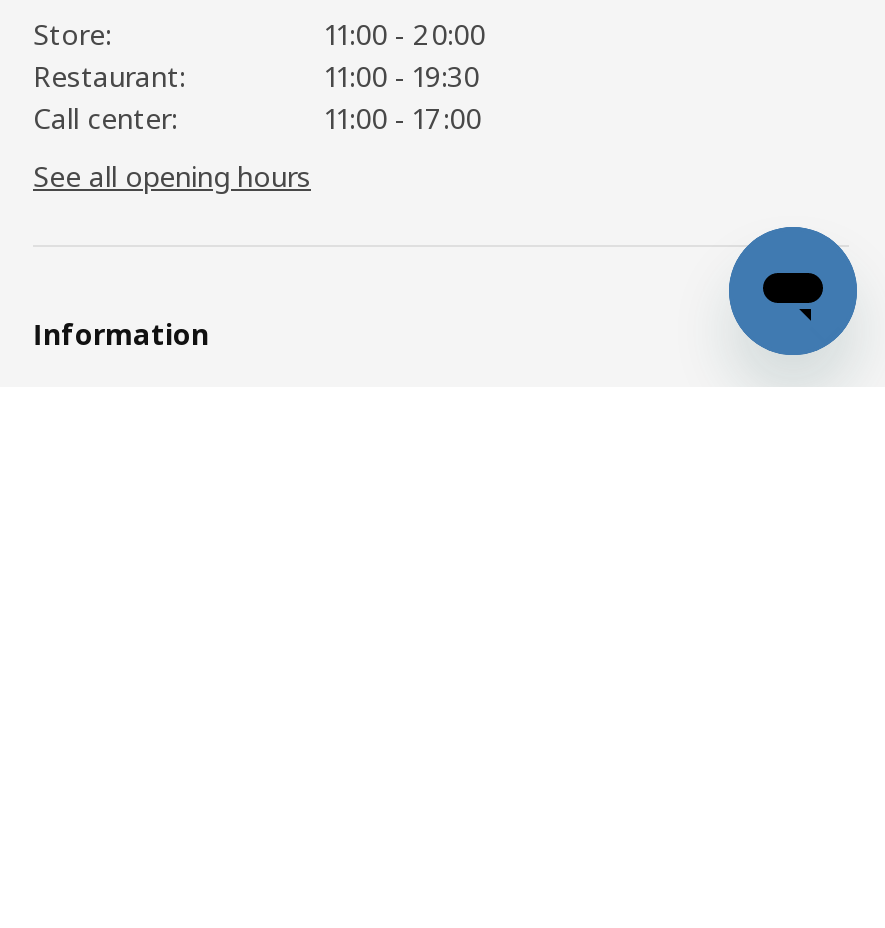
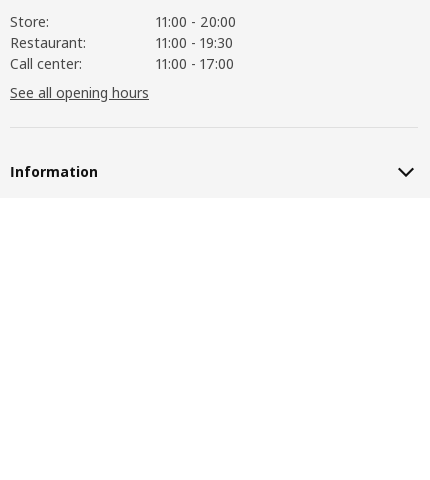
- [image]
